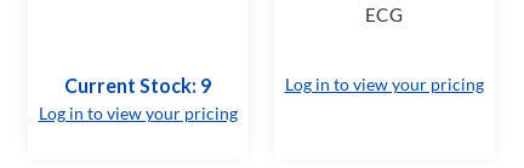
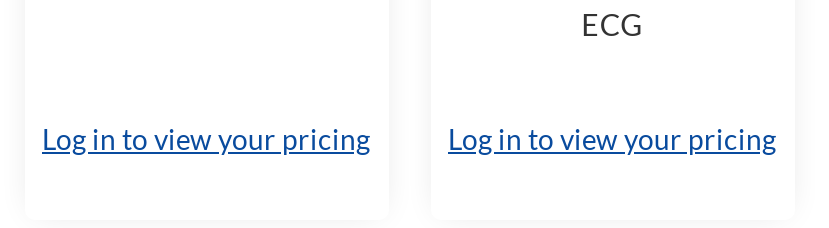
- Current Stock: 9
